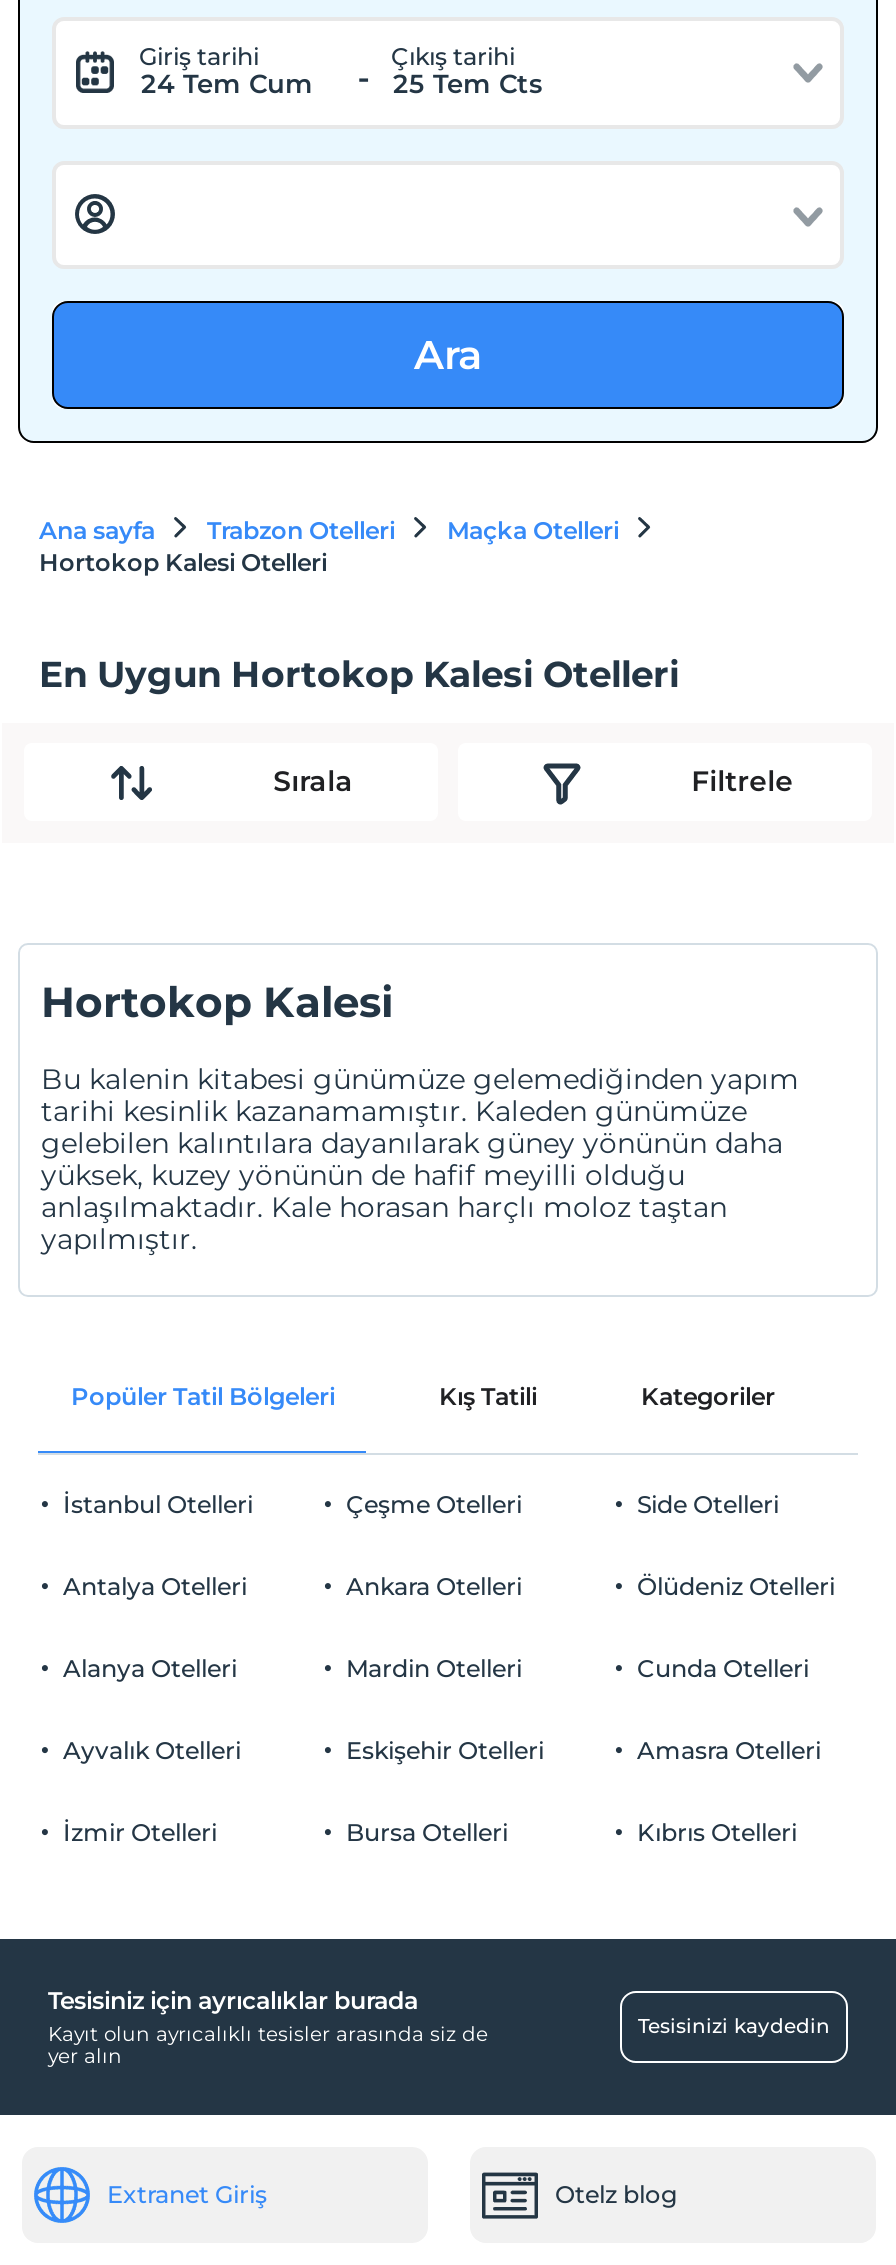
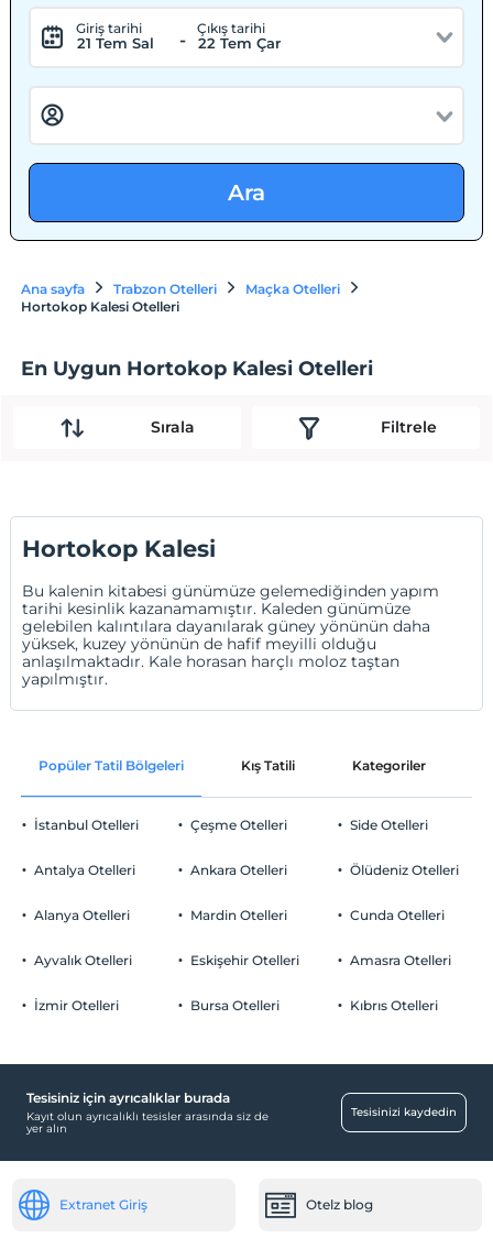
- 24 Tem Cum
+ 21 Tem Sal

- 25 Tem Cts
+ 22 Tem Çar
